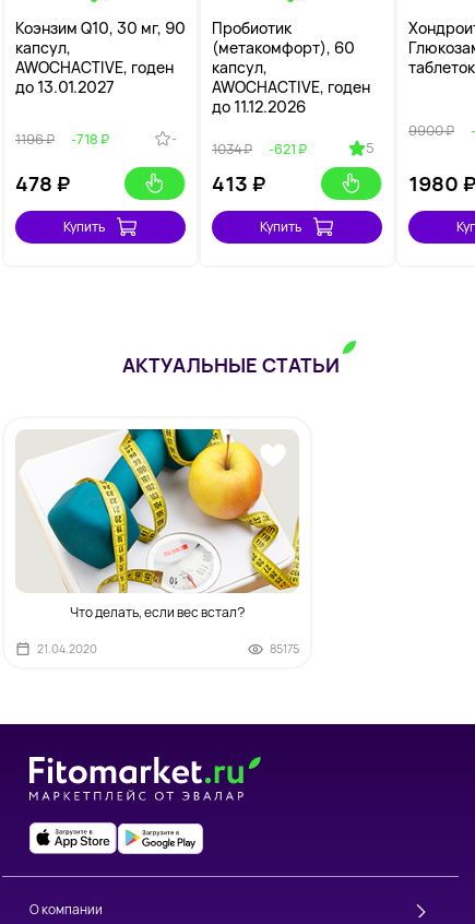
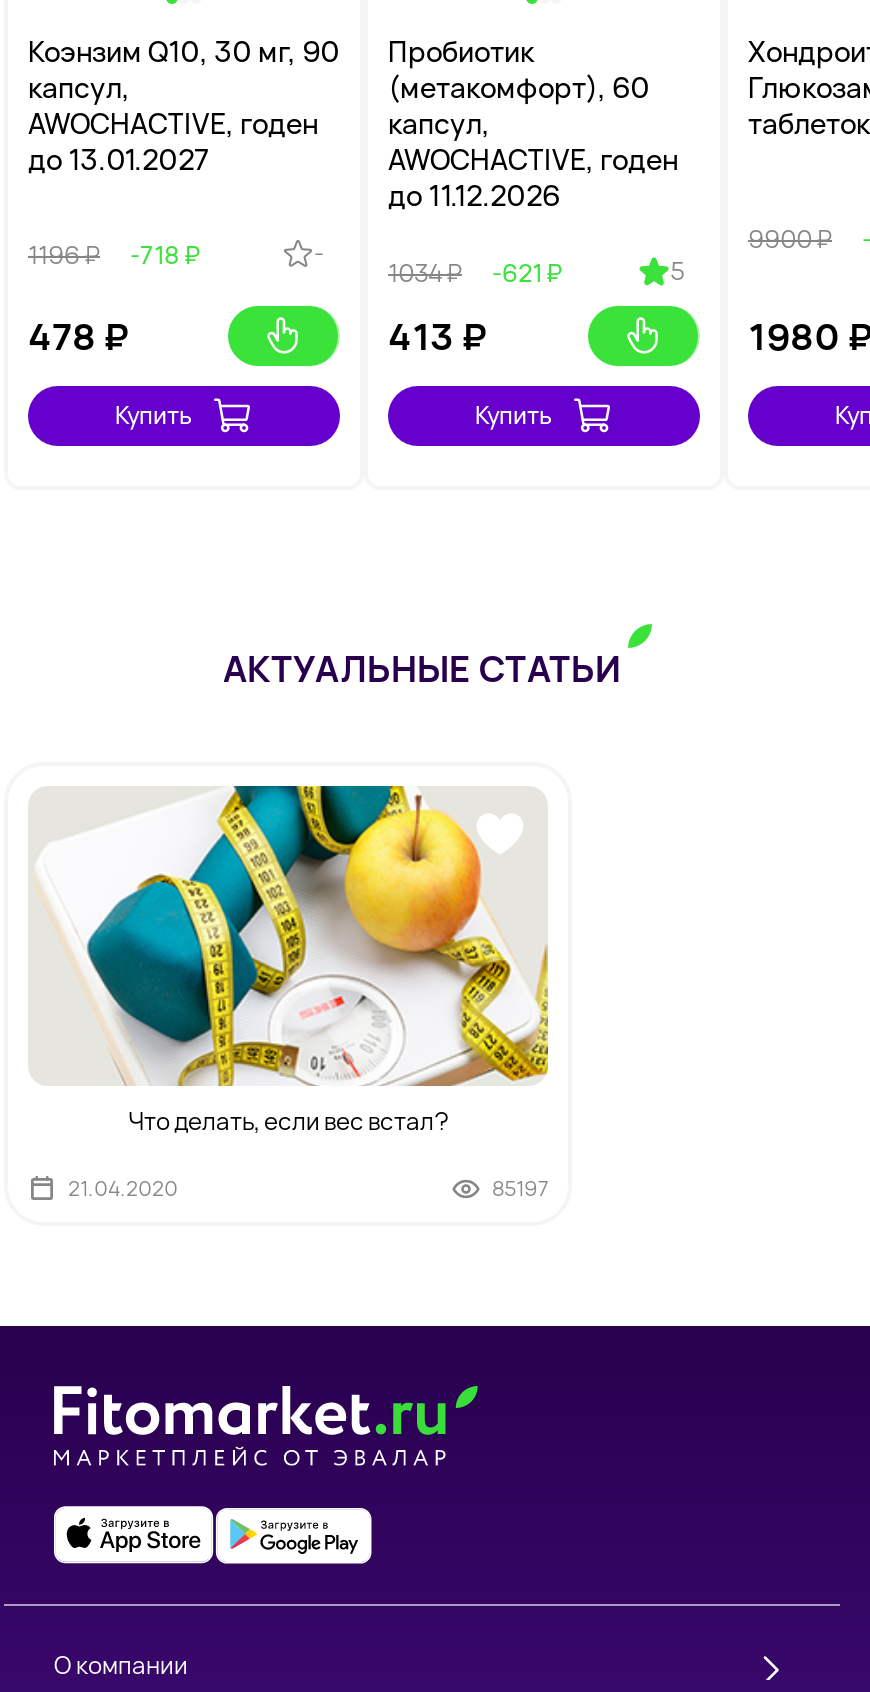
- 85175
+ 85197
